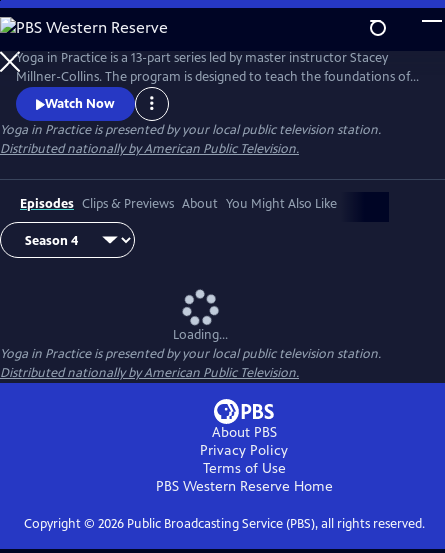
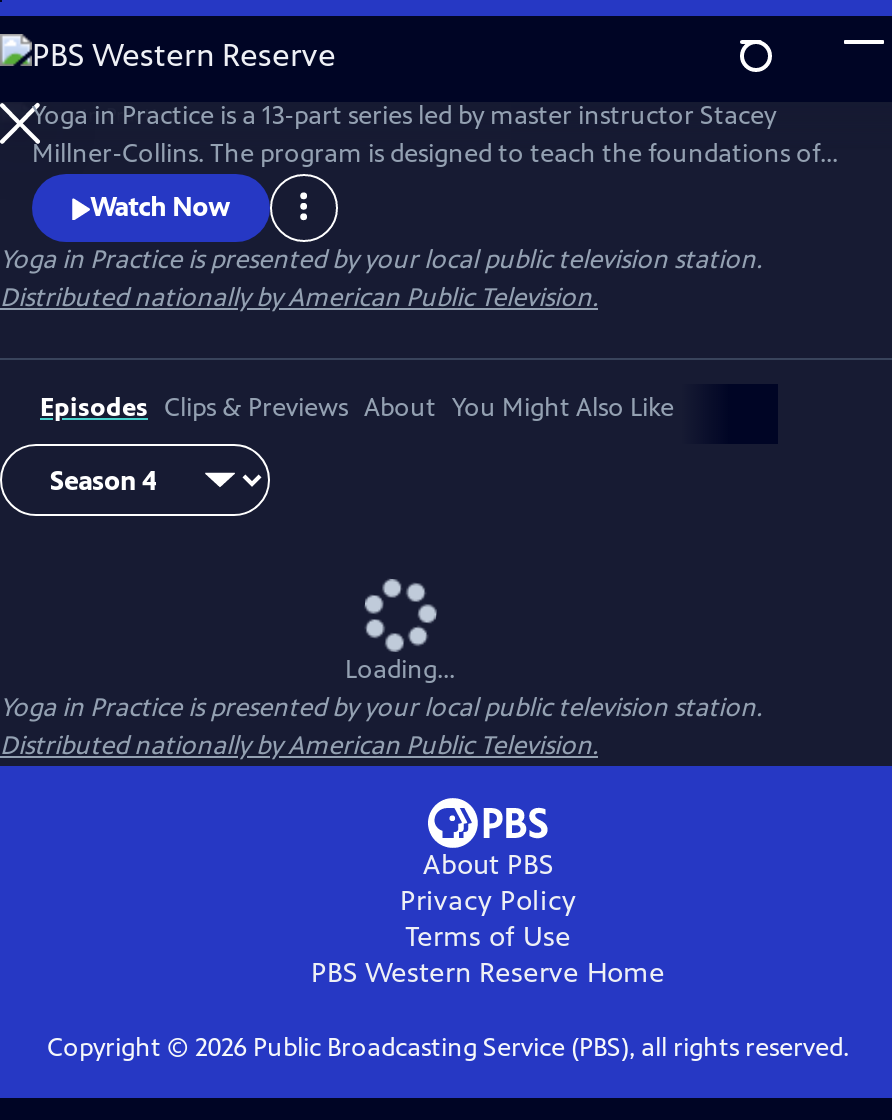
- [image]
+ [image]
